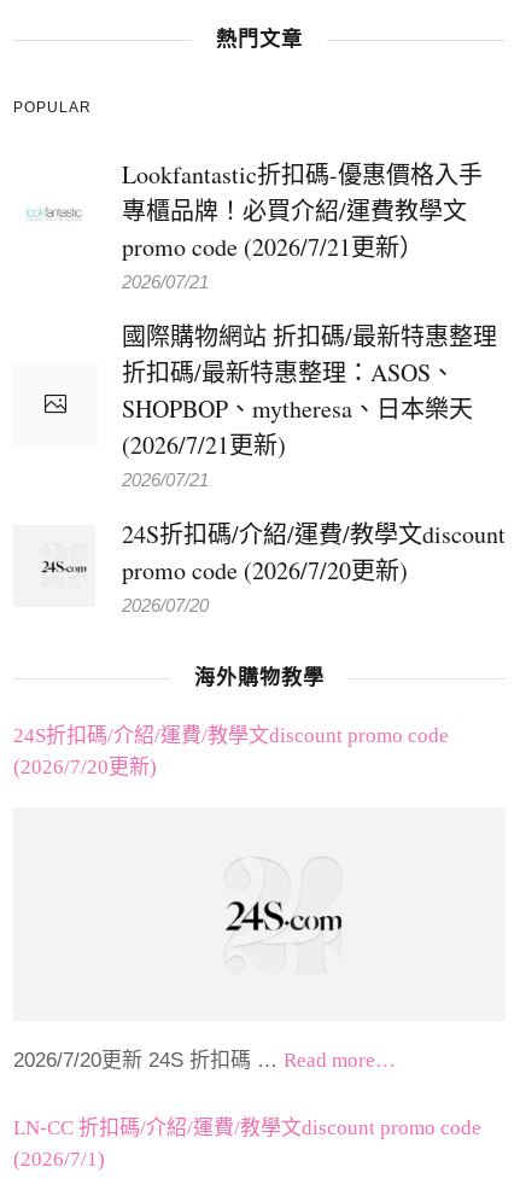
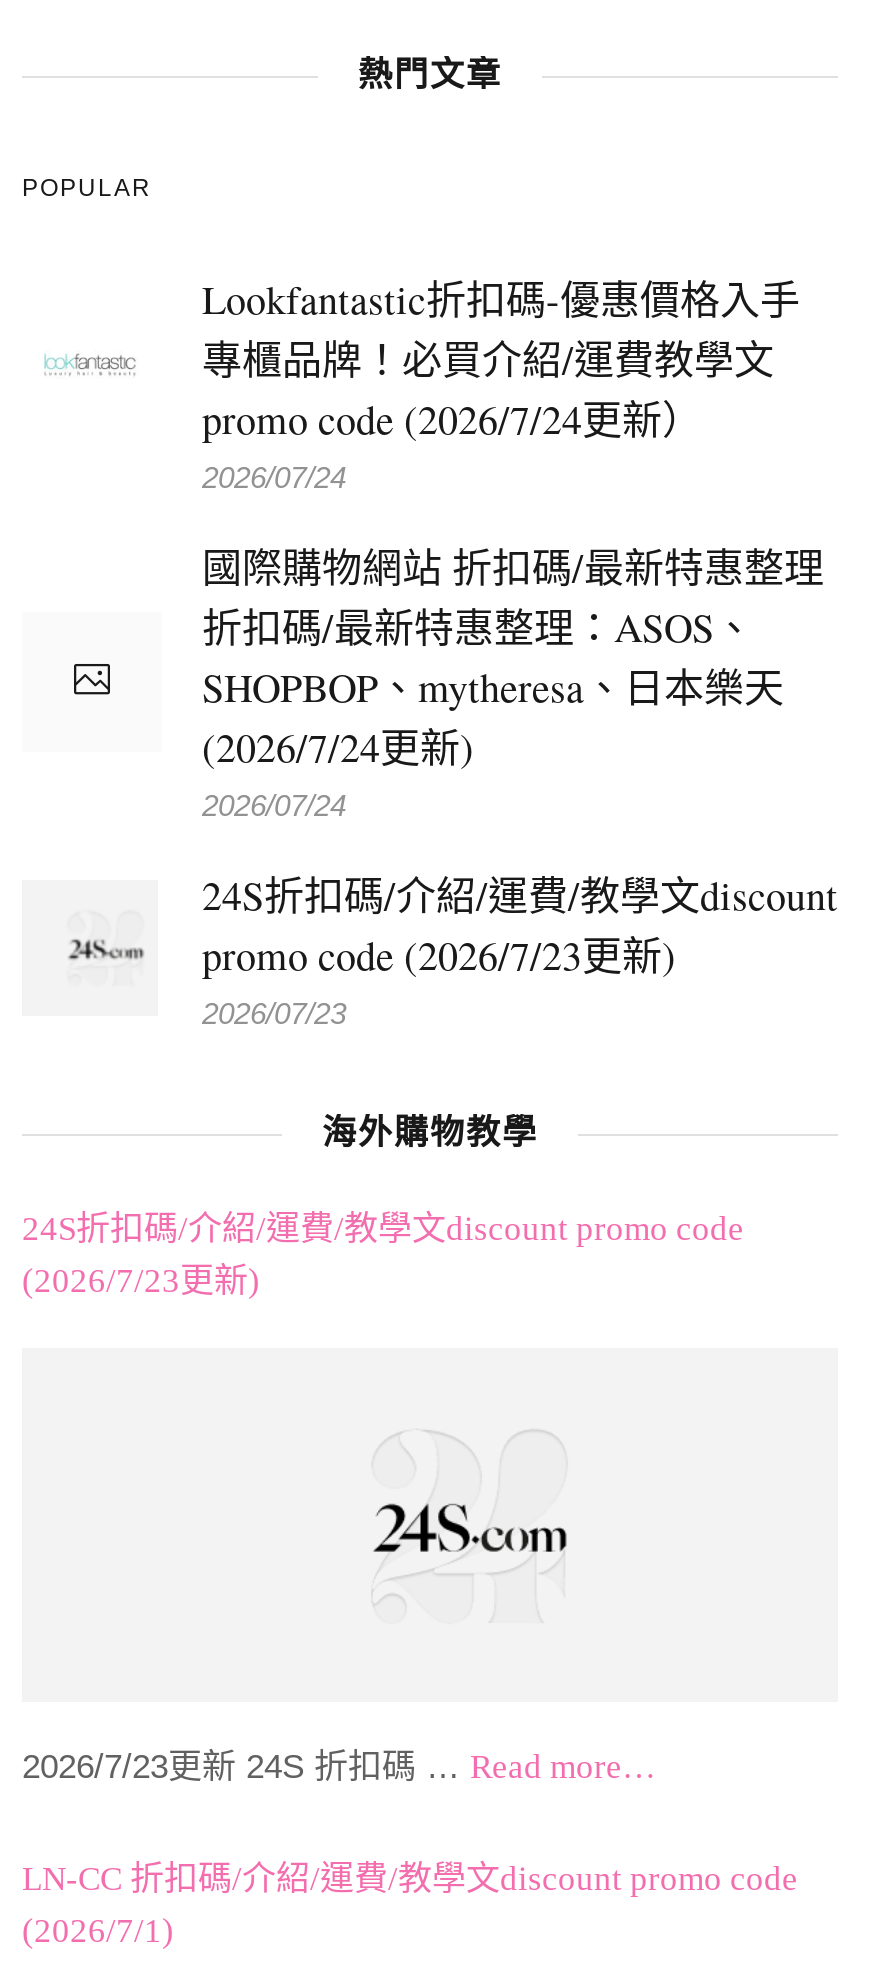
- promo code (2026/7/21更新）
+ promo code (2026/7/24更新）

- 2026/07/21
+ 2026/07/24

- (2026/7/21更新)
+ (2026/7/24更新)

- 2026/07/21
+ 2026/07/24

- promo code (2026/7/20更新)
+ promo code (2026/7/23更新)

- 2026/07/20
+ 2026/07/23

- (2026/7/20更新)
+ (2026/7/23更新)

- 2026/7/20更新 24S 折扣碼 … Read more…
+ 2026/7/23更新 24S 折扣碼 … Read more…
